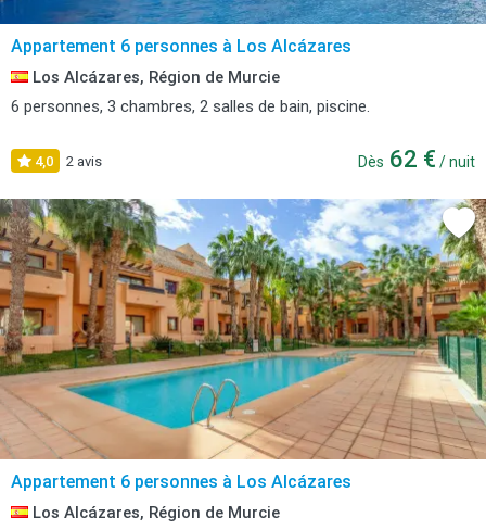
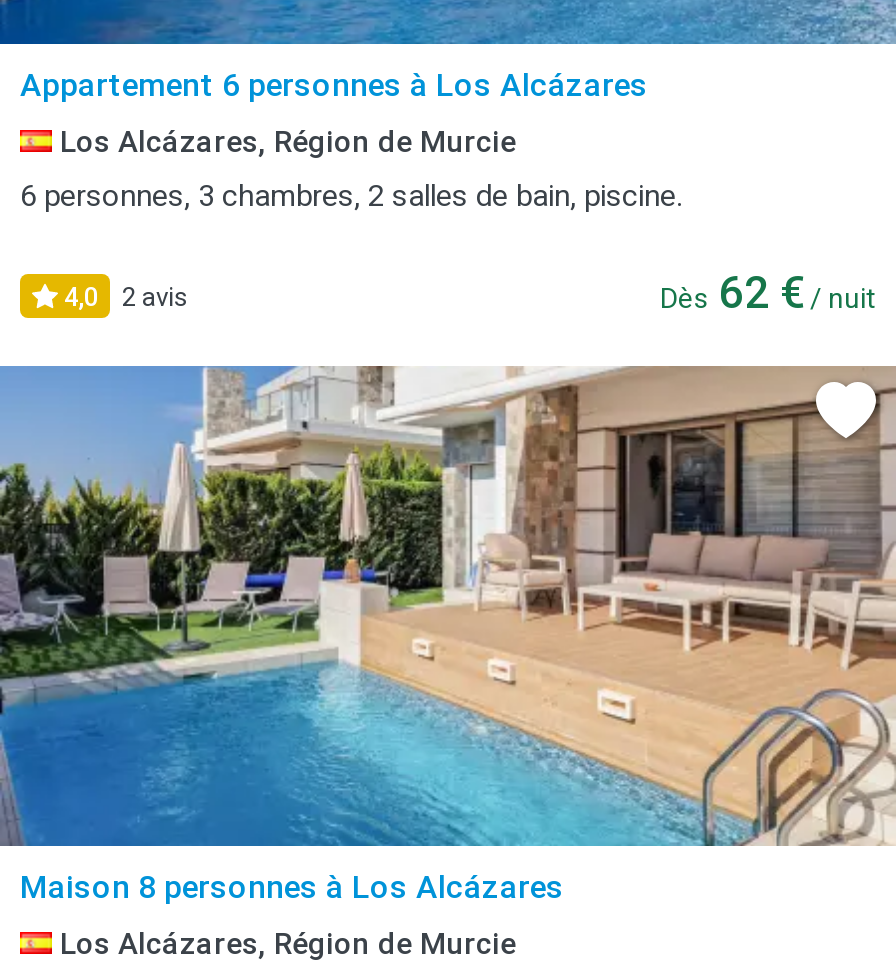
- [image]
- Appartement 6 personnes à Los Alcázares
+ [image]
+ Maison 8 personnes à Los Alcázares
